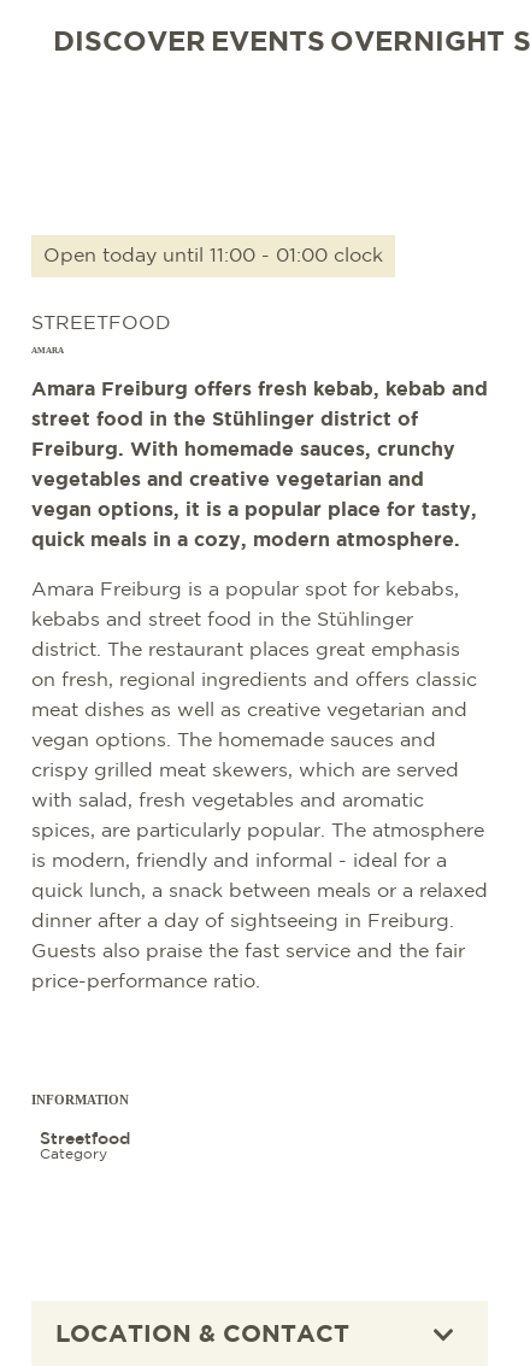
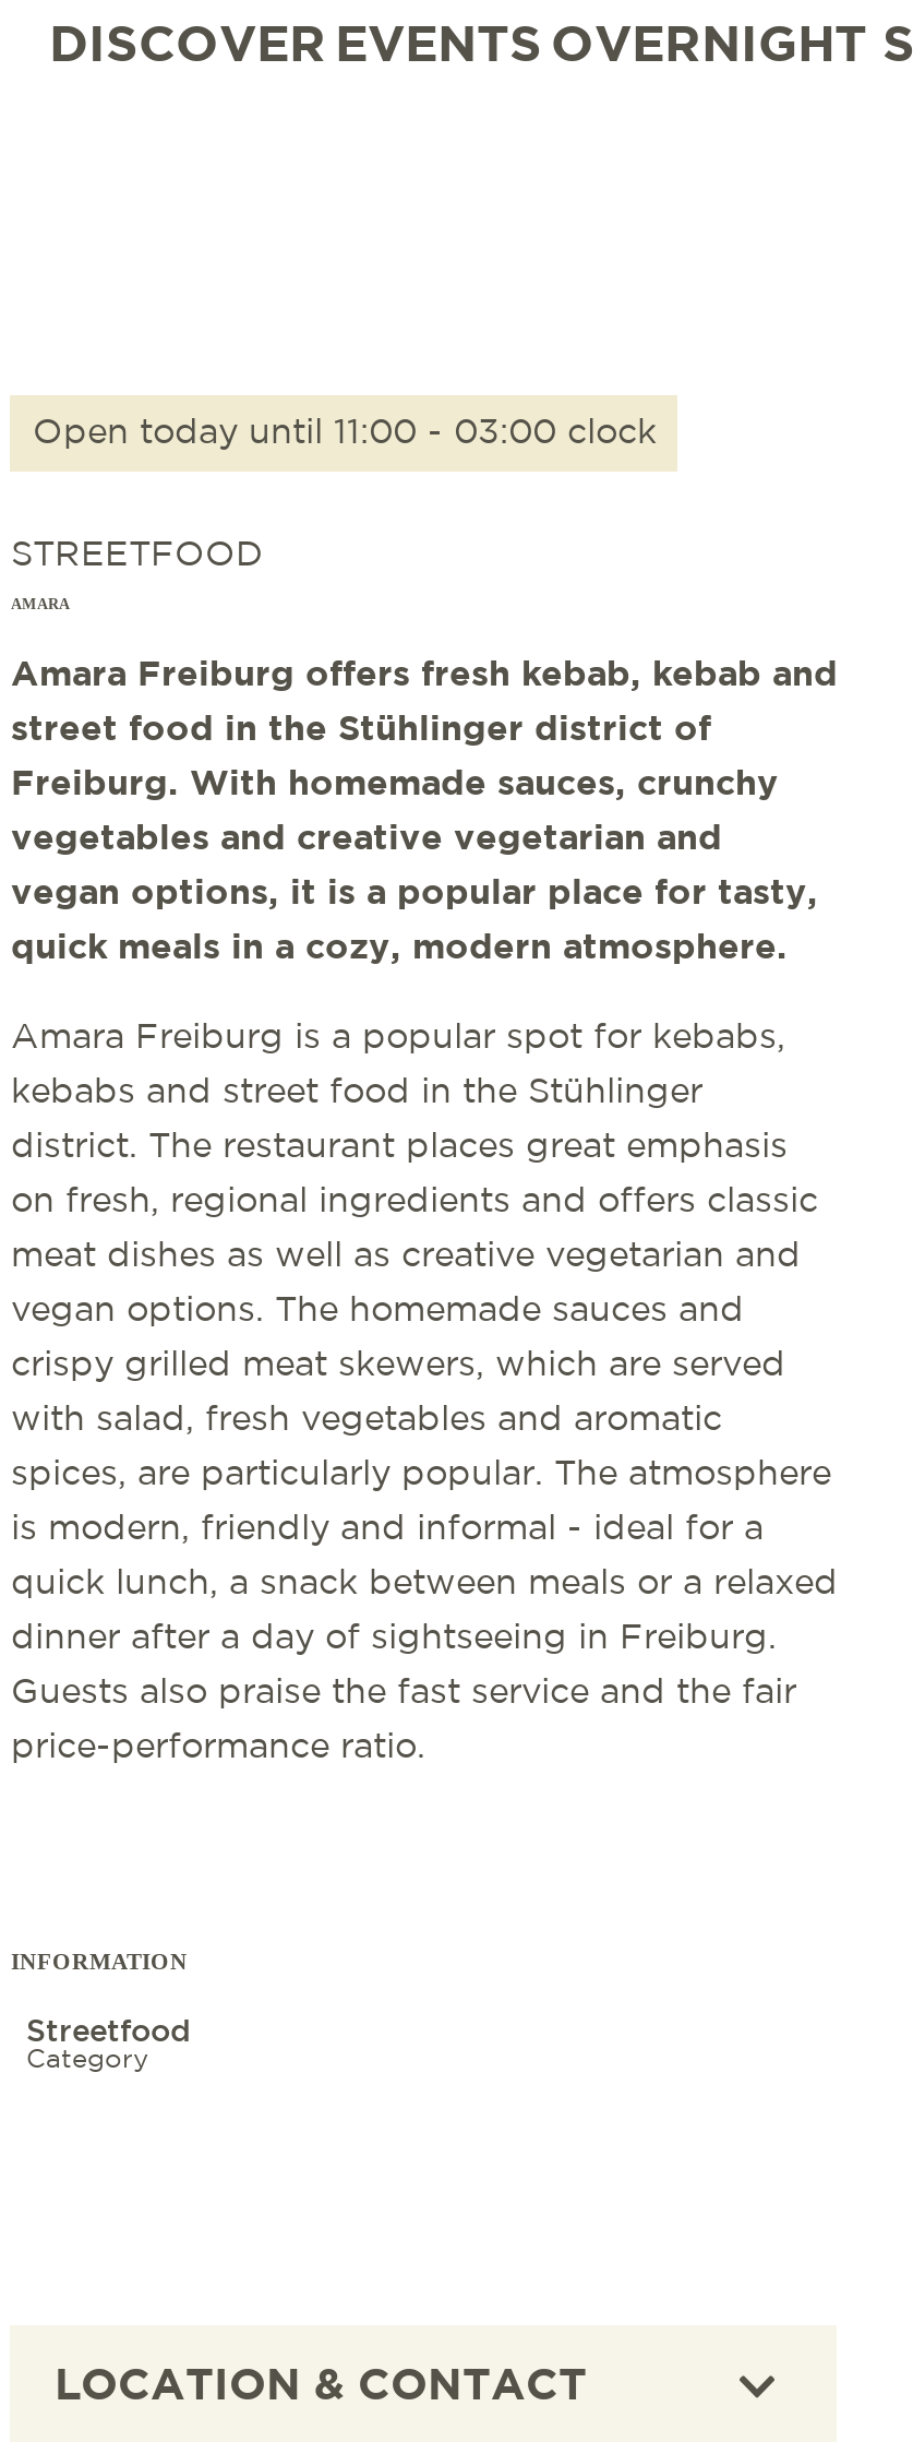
- Open today until 11:00 - 01:00 clock
+ Open today until 11:00 - 03:00 clock
